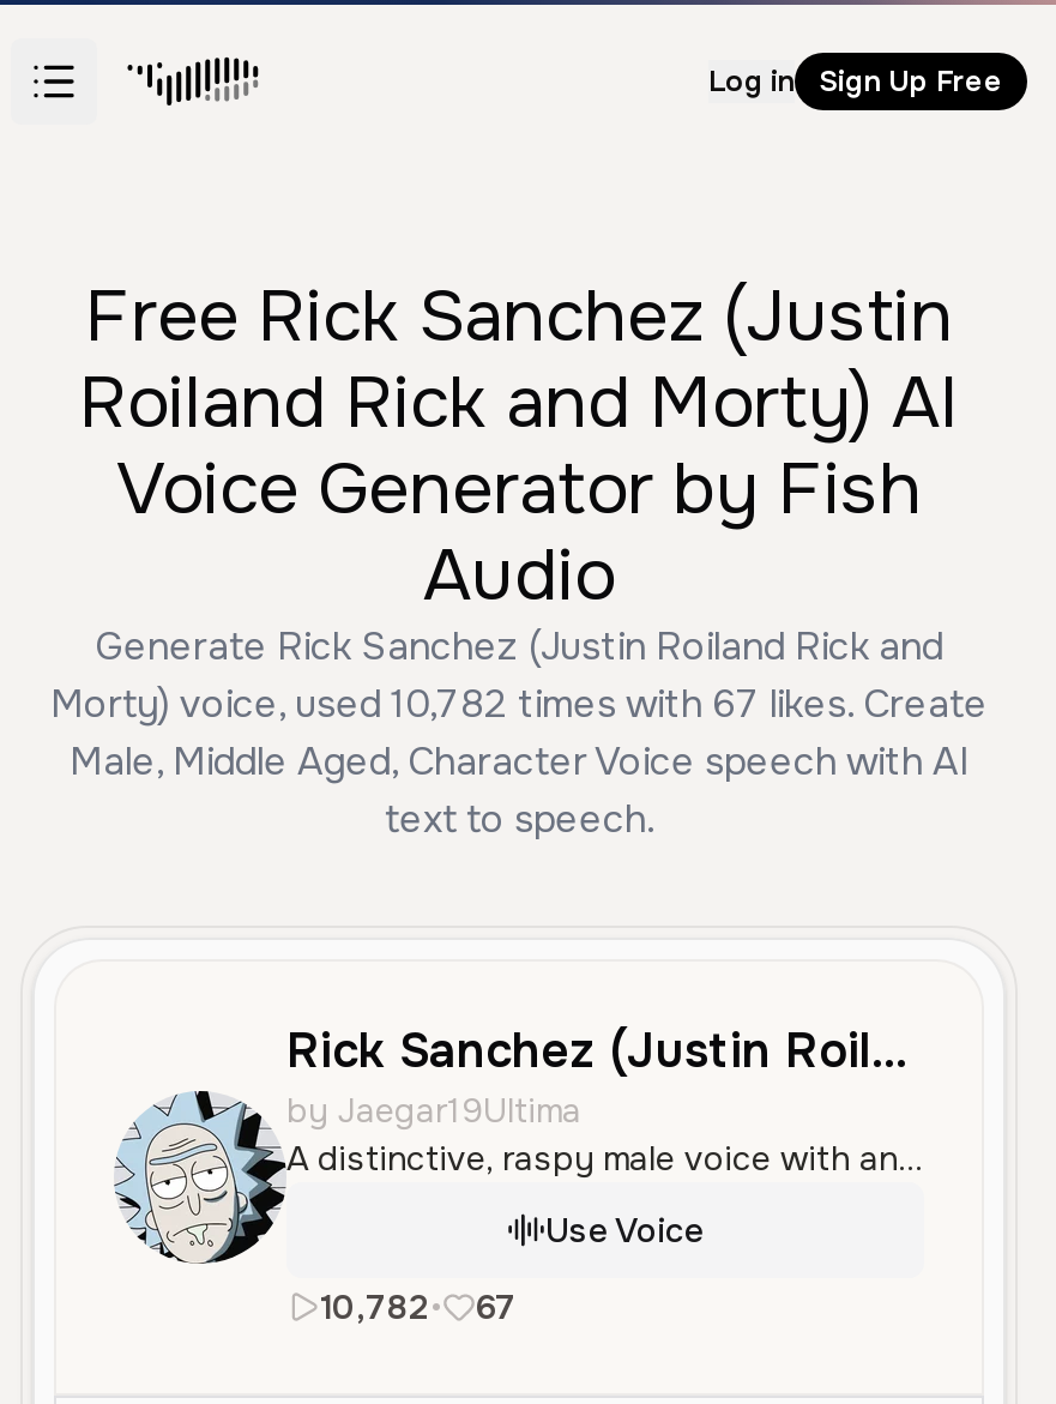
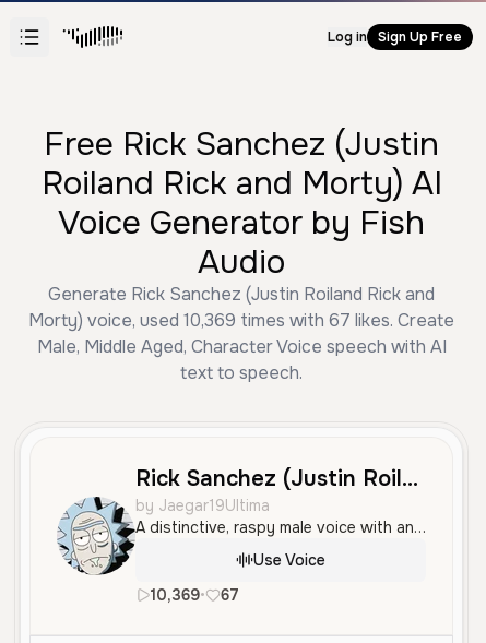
- Morty) voice, used 10,782 times with 67 likes. Create
+ Morty) voice, used 10,369 times with 67 likes. Create

- 10,782•
+ 10,369•
